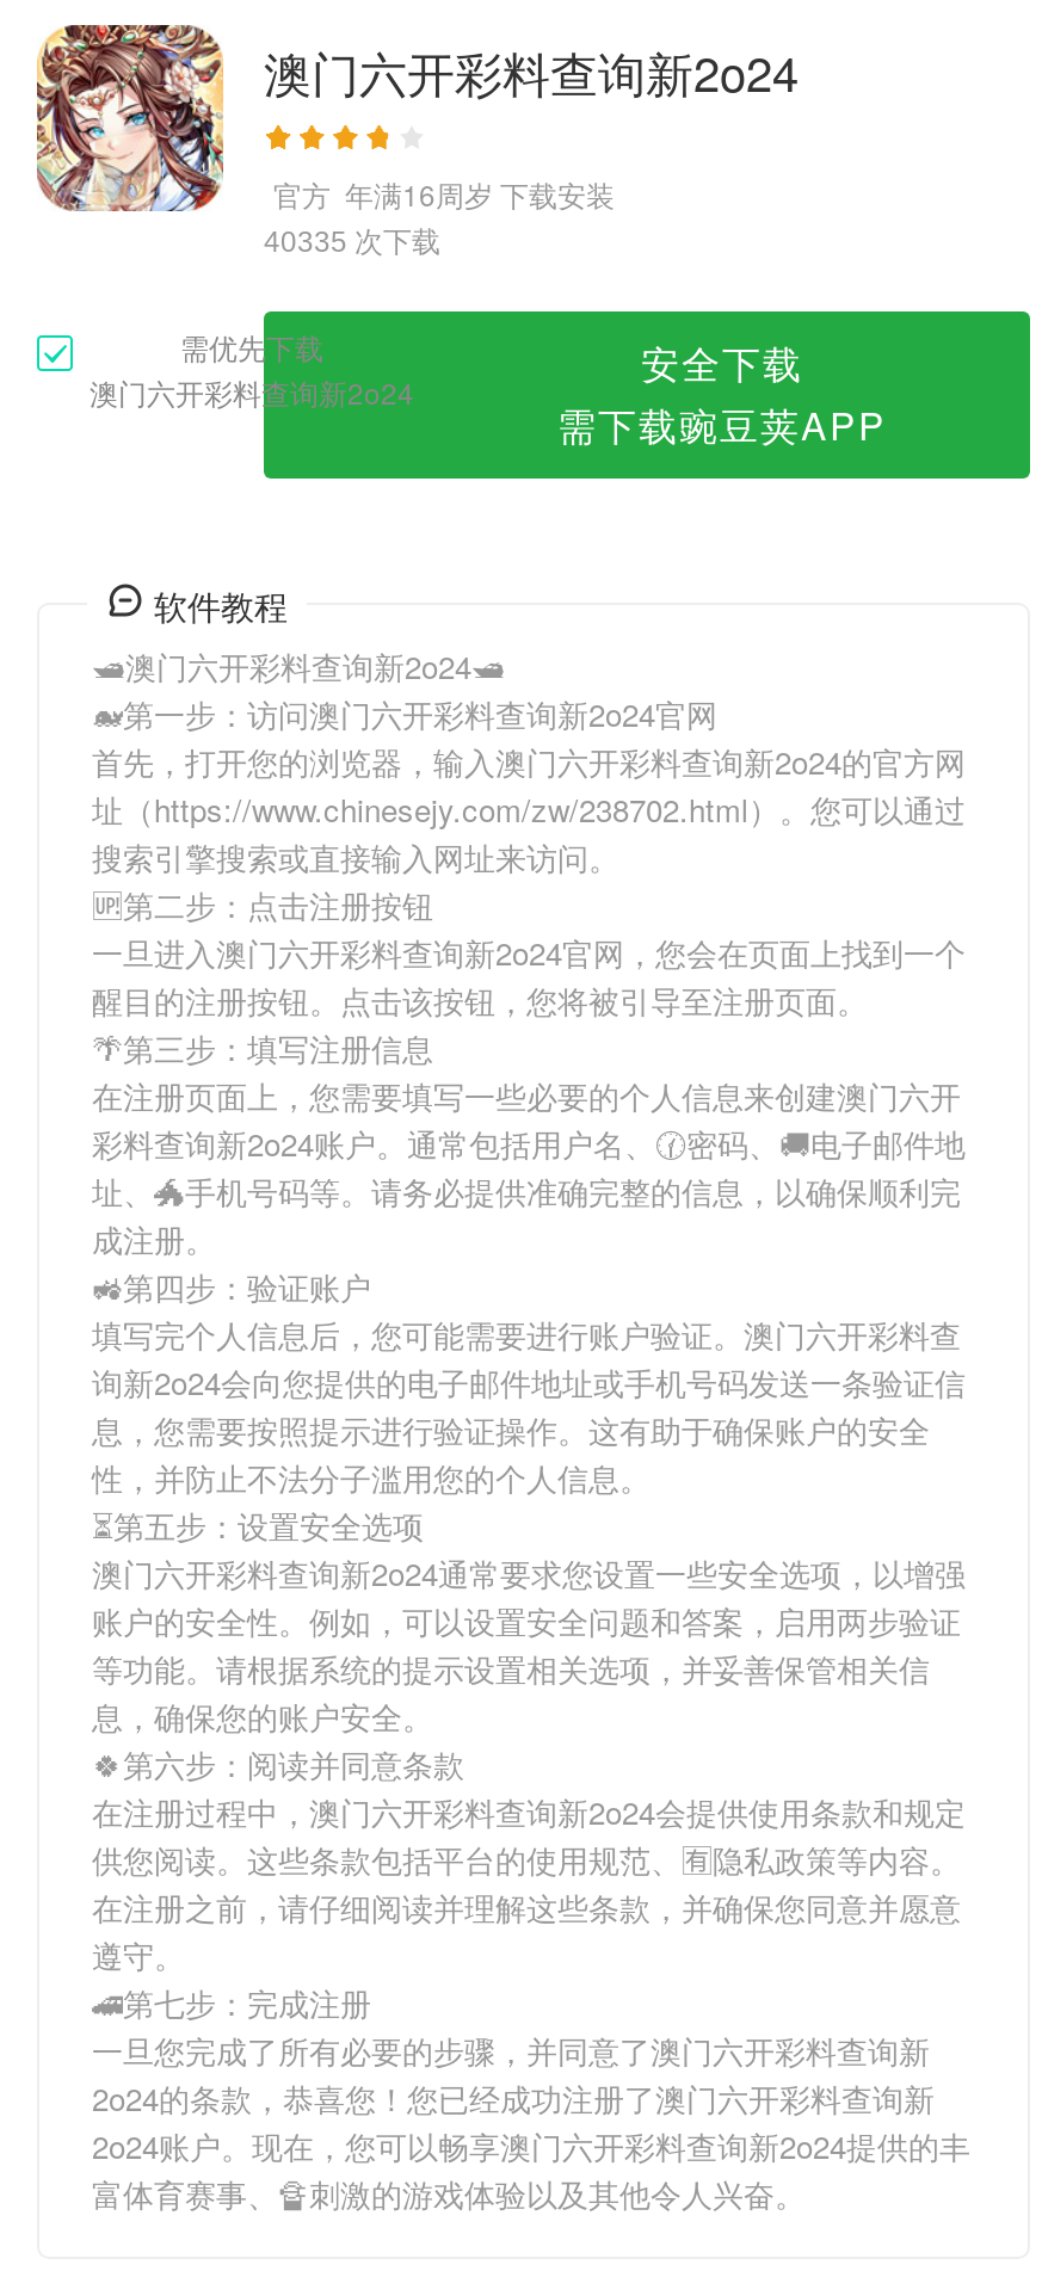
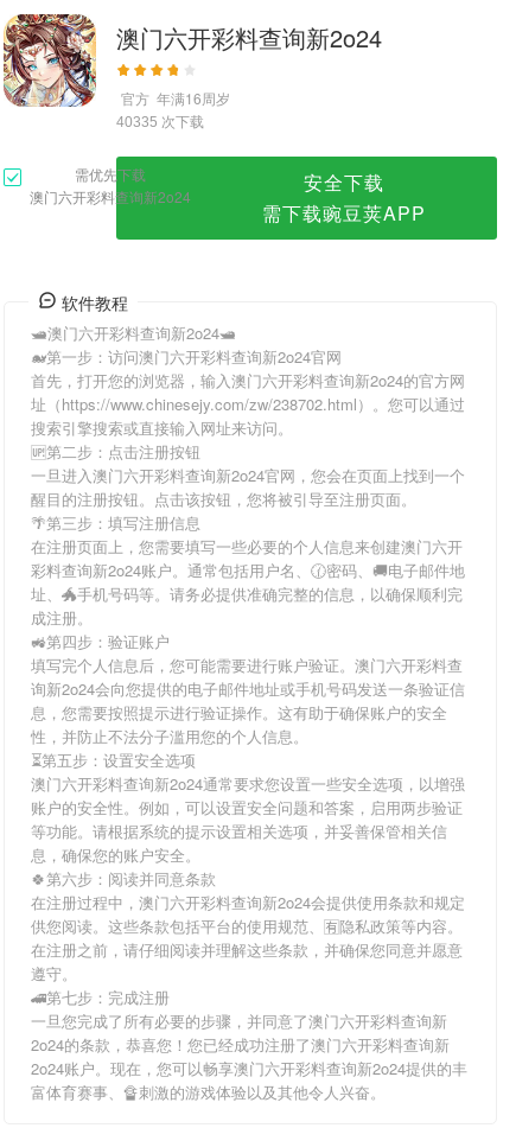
- 官方年满16周岁 下载安装
+ 官方年满16周岁
